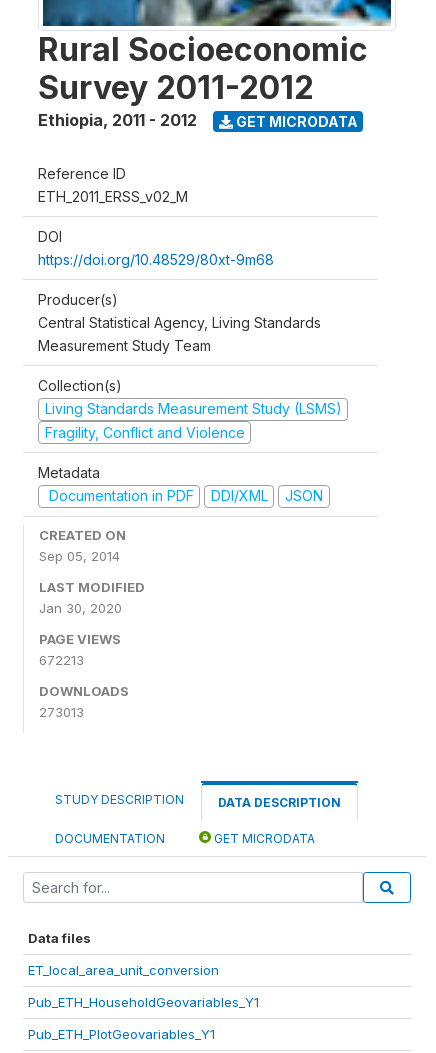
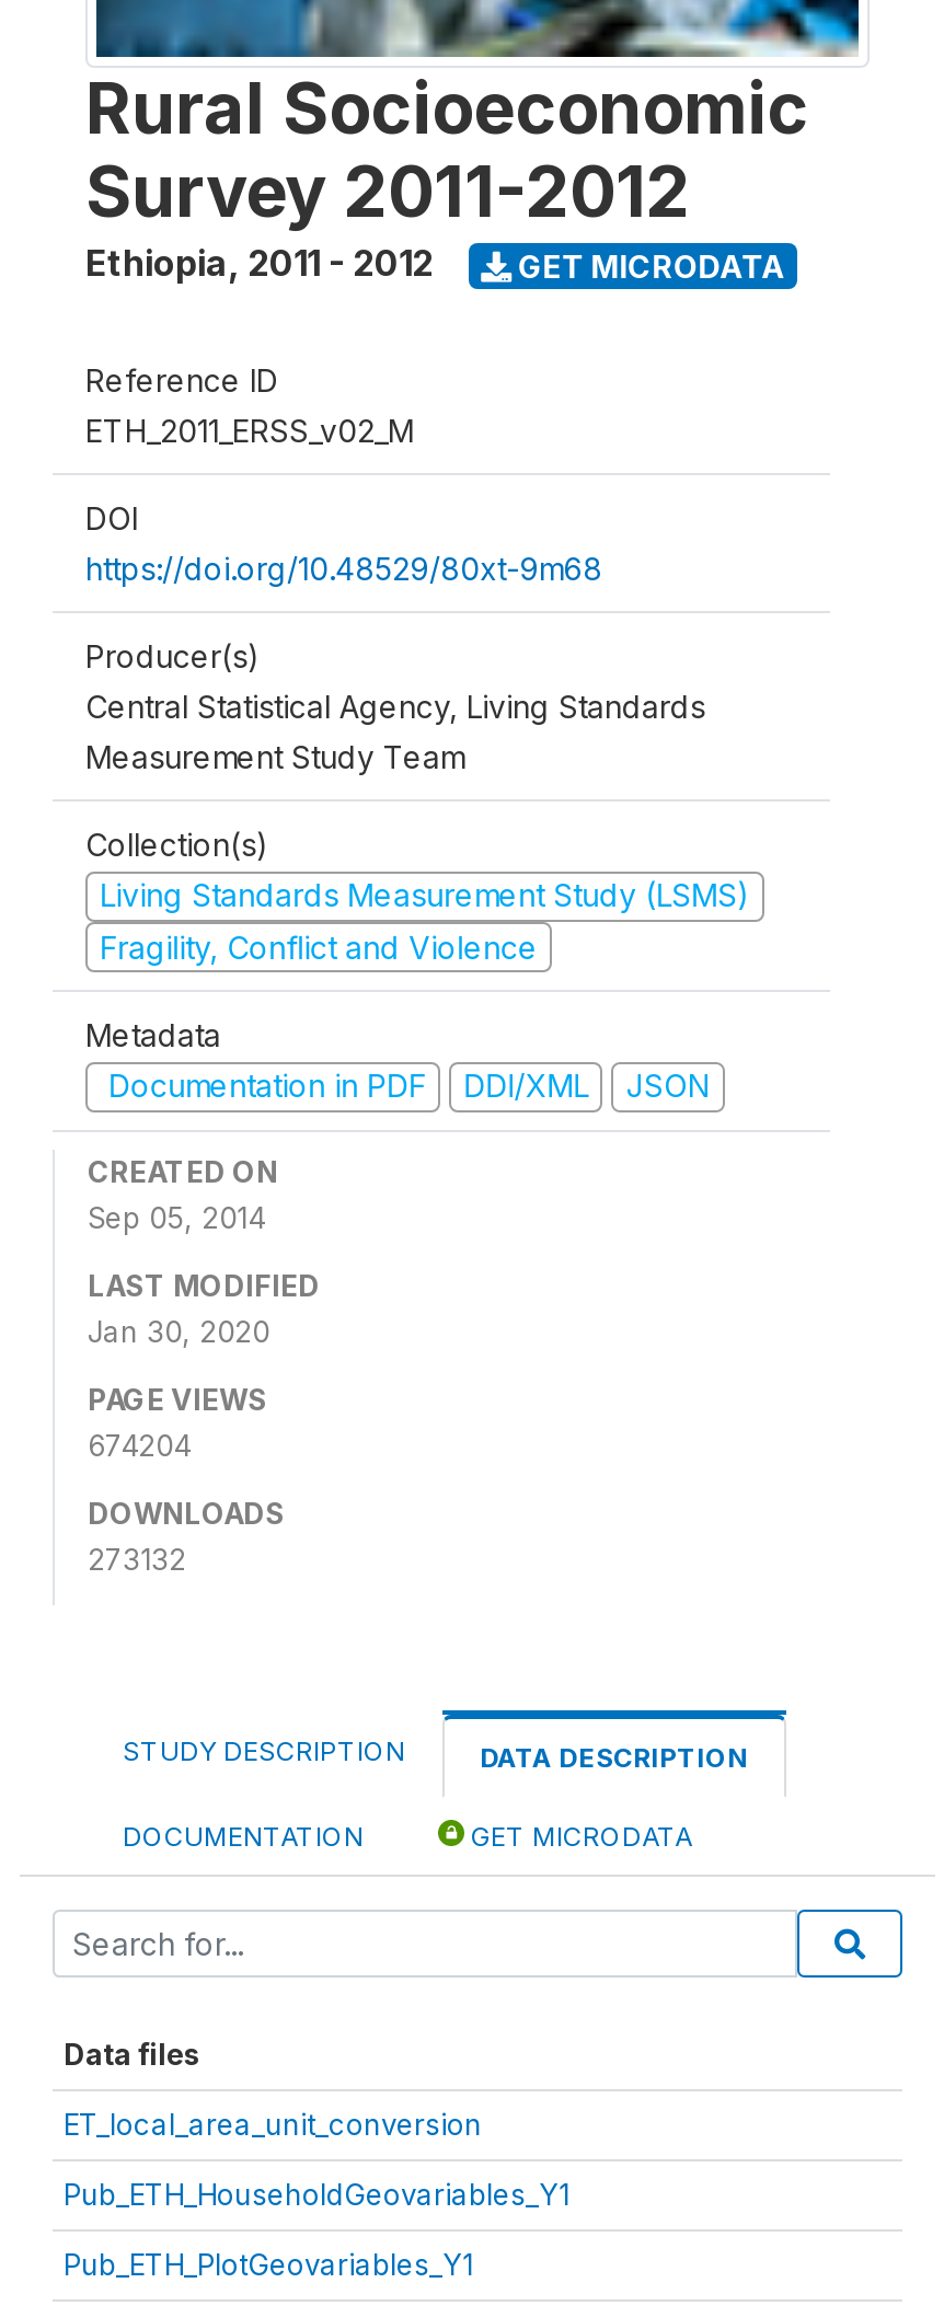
- 672213
+ 674204

- 273013
+ 273132
